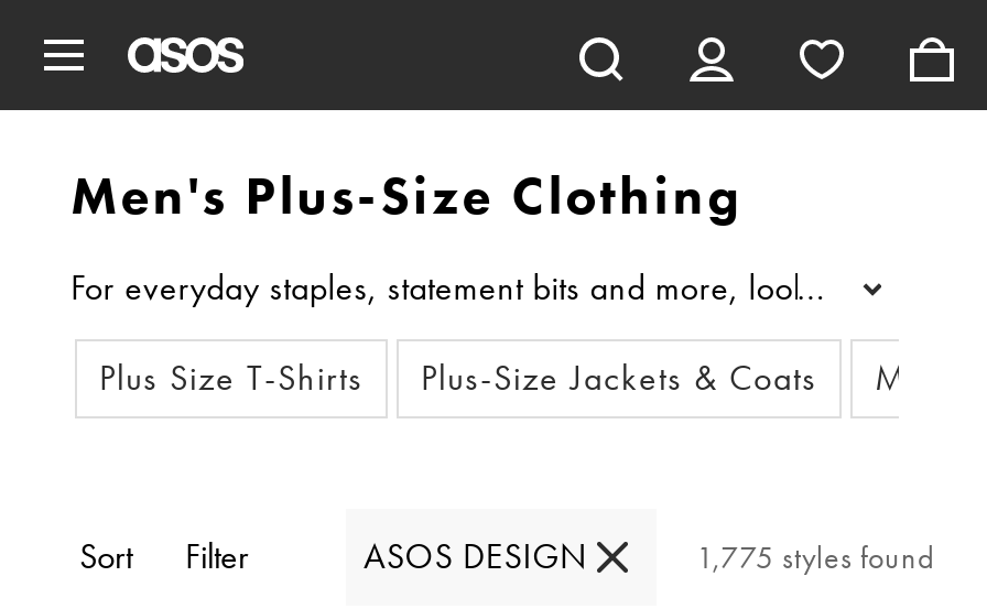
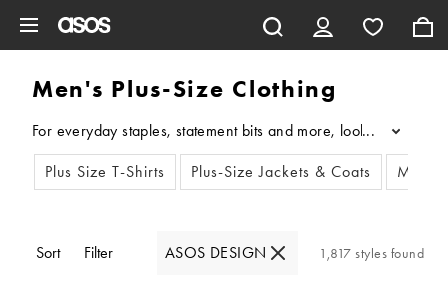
- 1,775 styles found
+ 1,817 styles found
